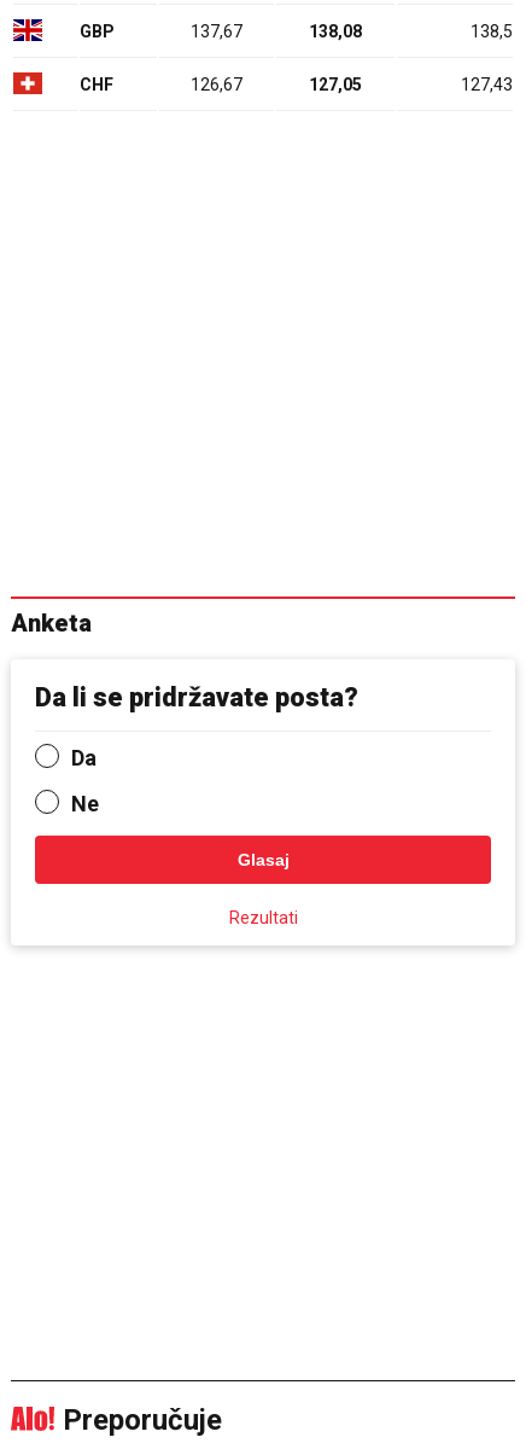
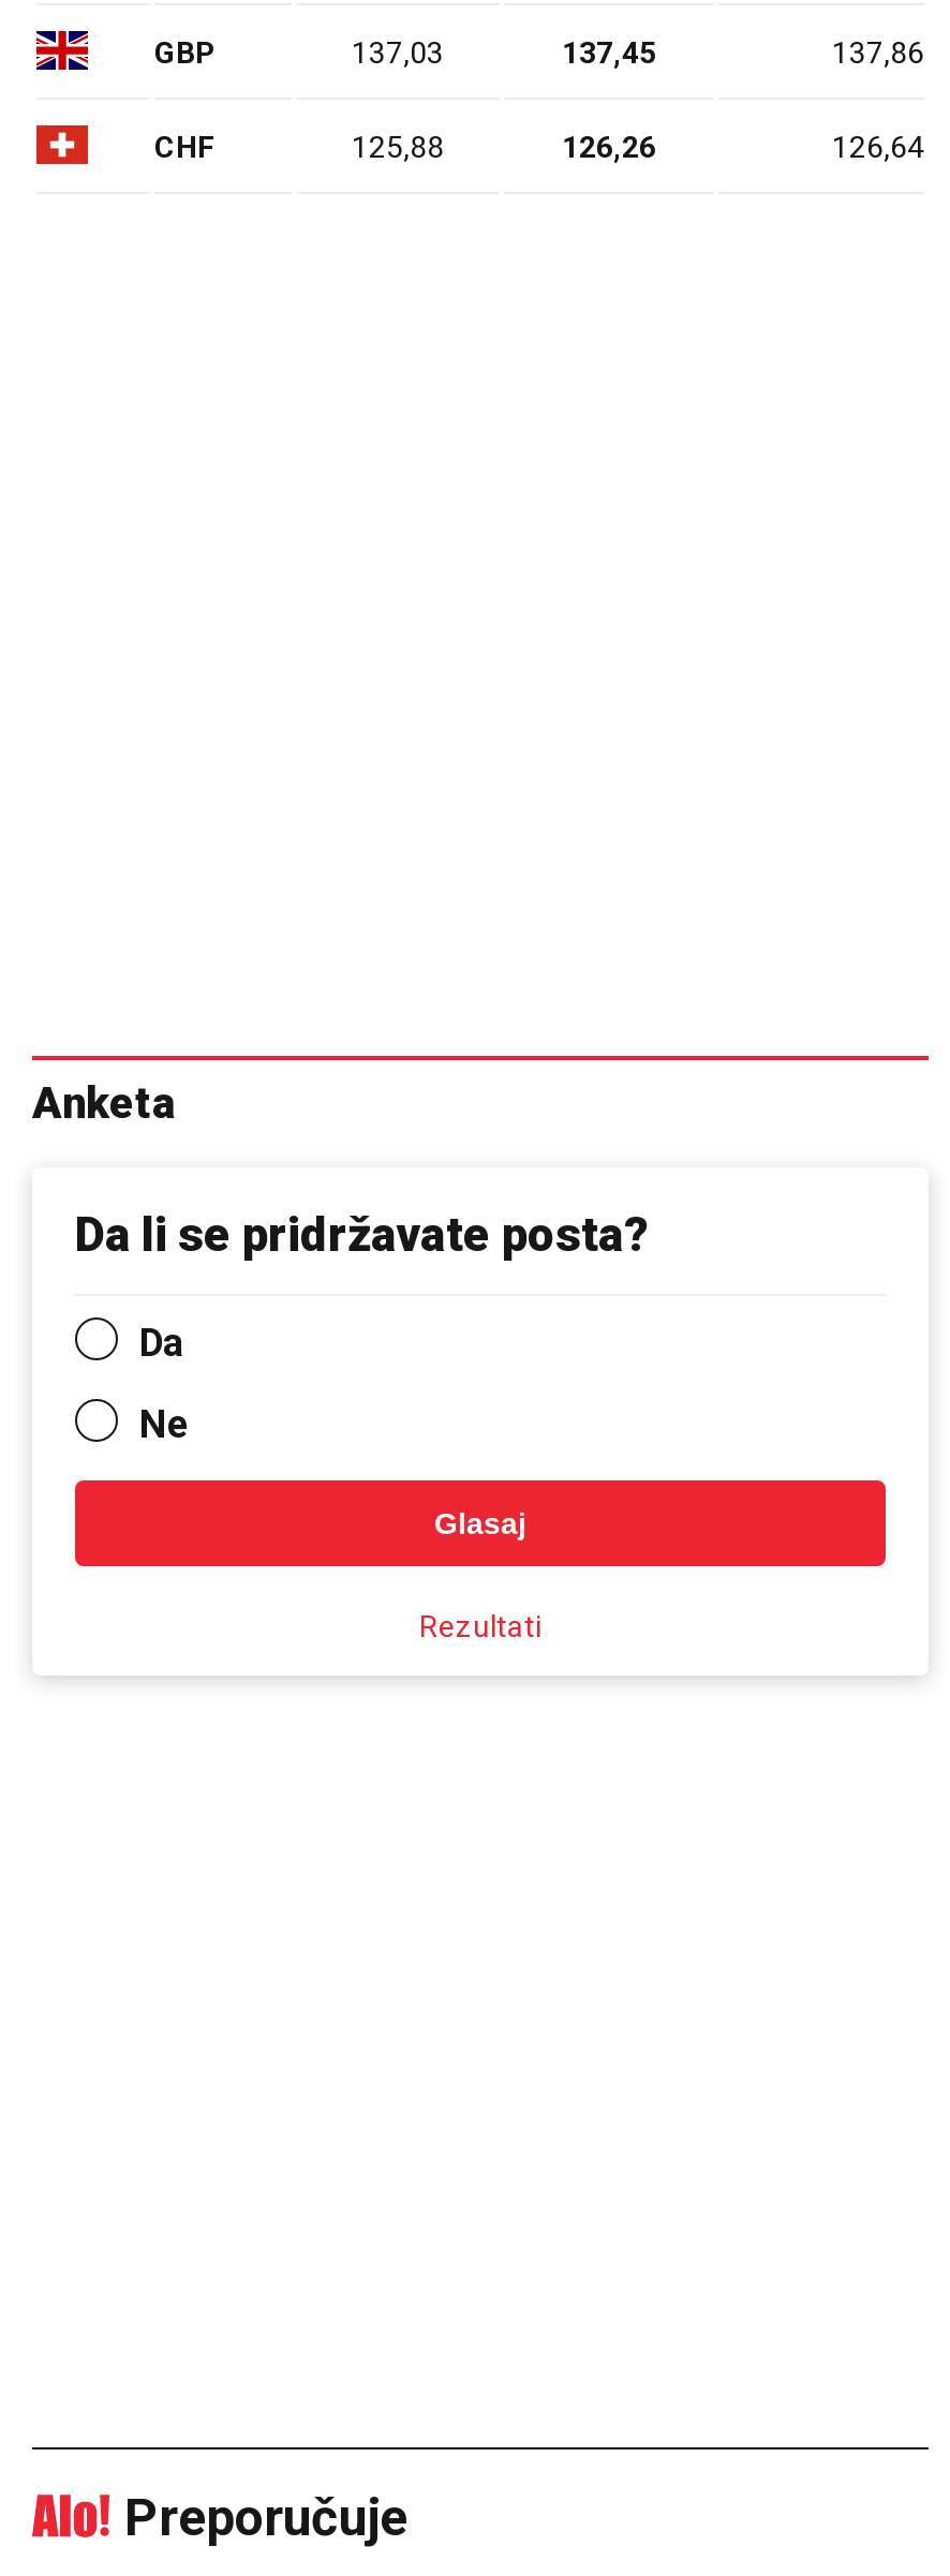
- 137,67
+ 137,03

- 138,08
+ 137,45

- 138,5
+ 137,86

- 126,67
+ 125,88

- 127,05
+ 126,26

- 127,43
+ 126,64
